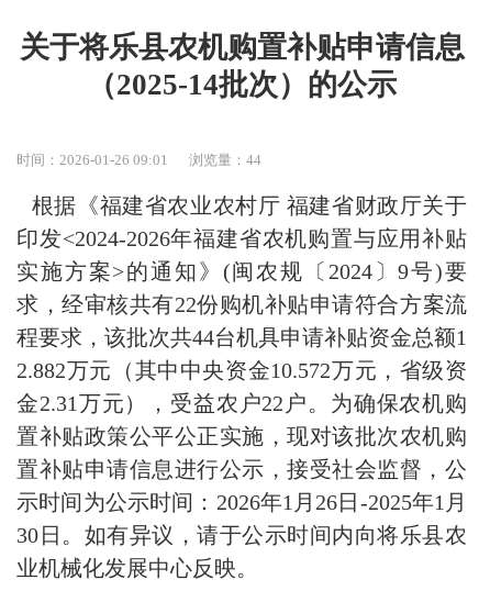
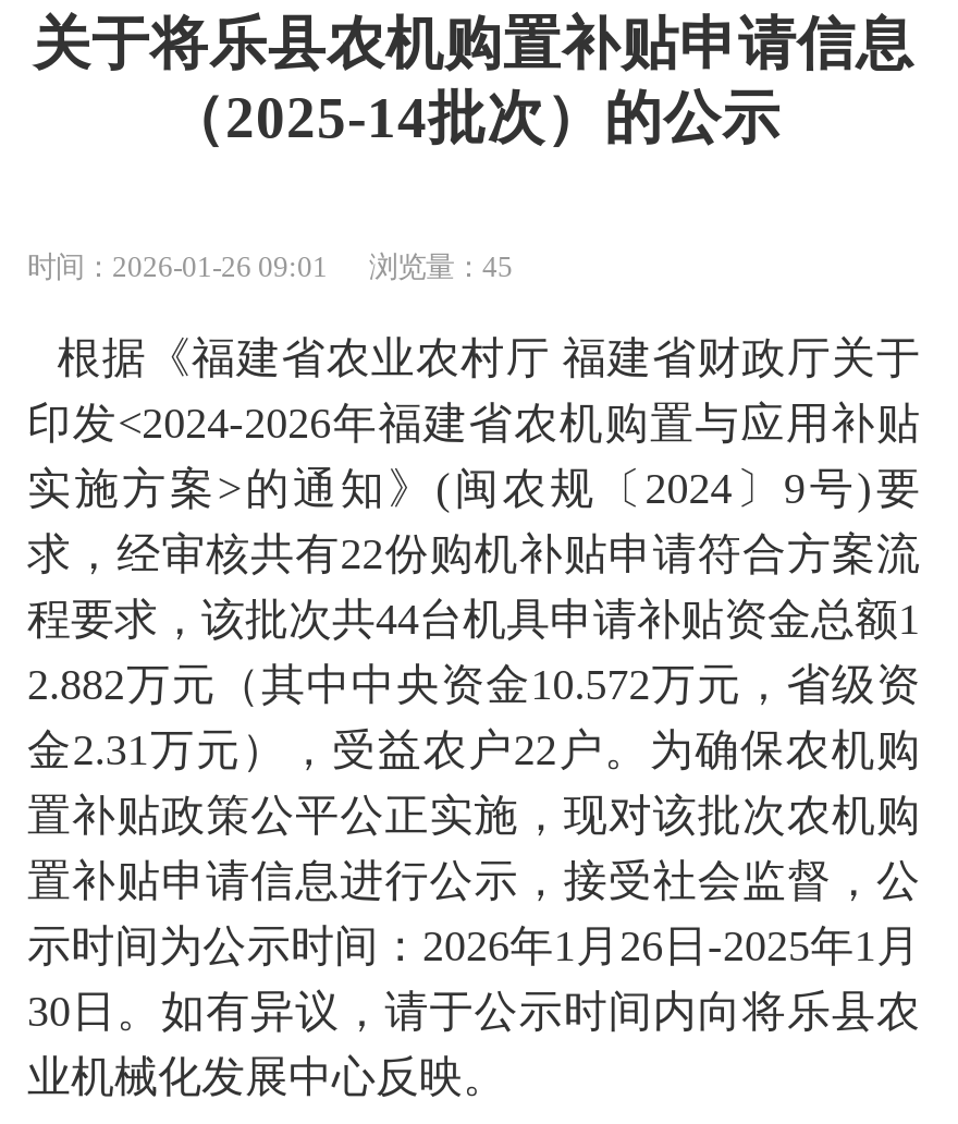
- 时间：2026-01-26 09:01 浏览量：44
+ 时间：2026-01-26 09:01 浏览量：45
